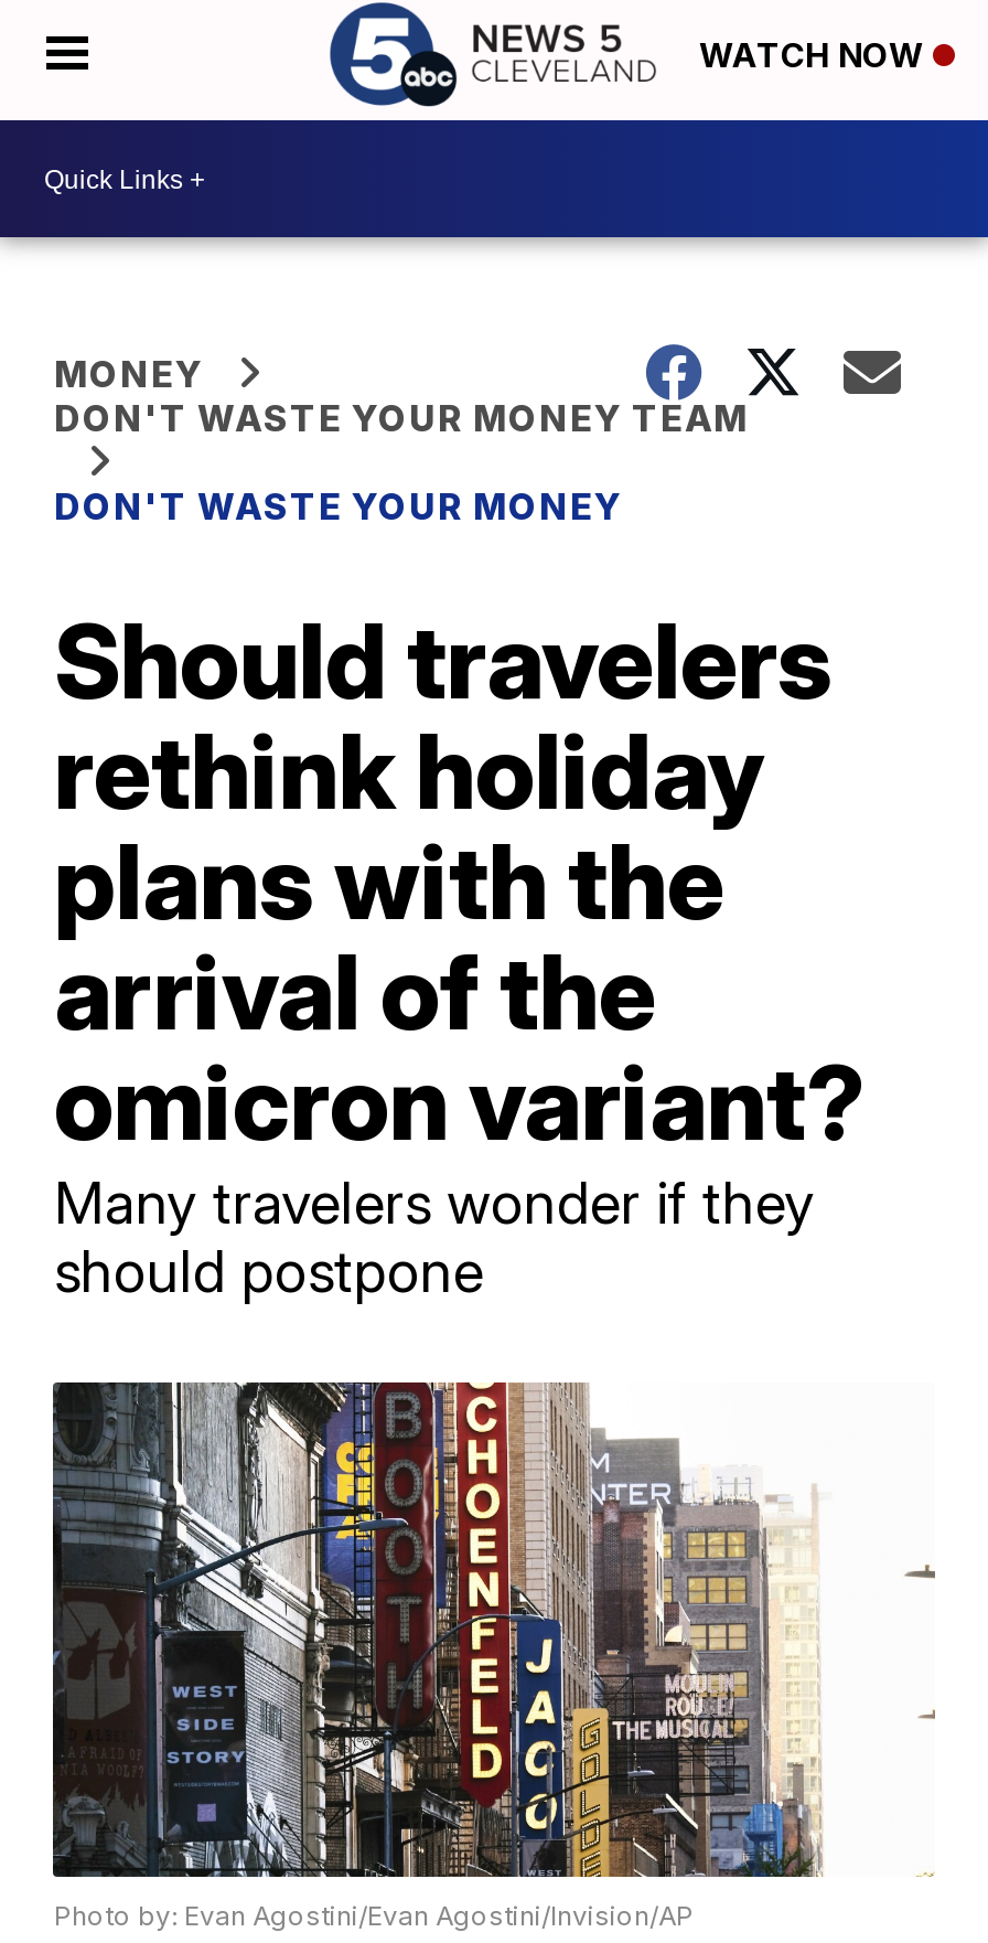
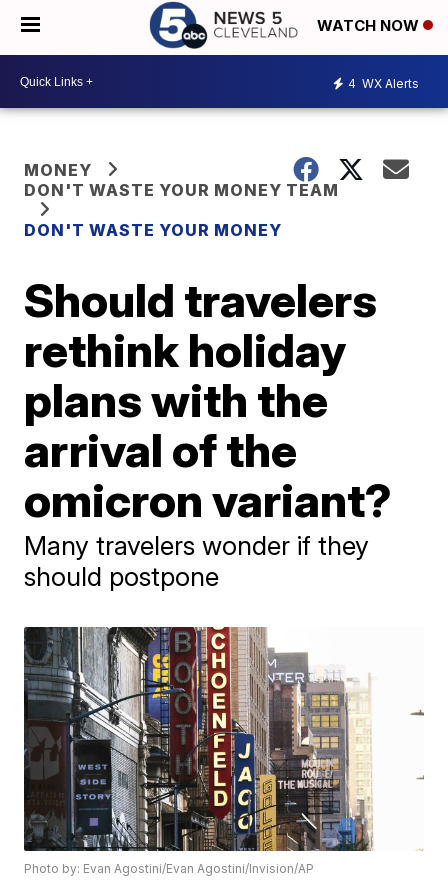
+ 4 WX Alerts
